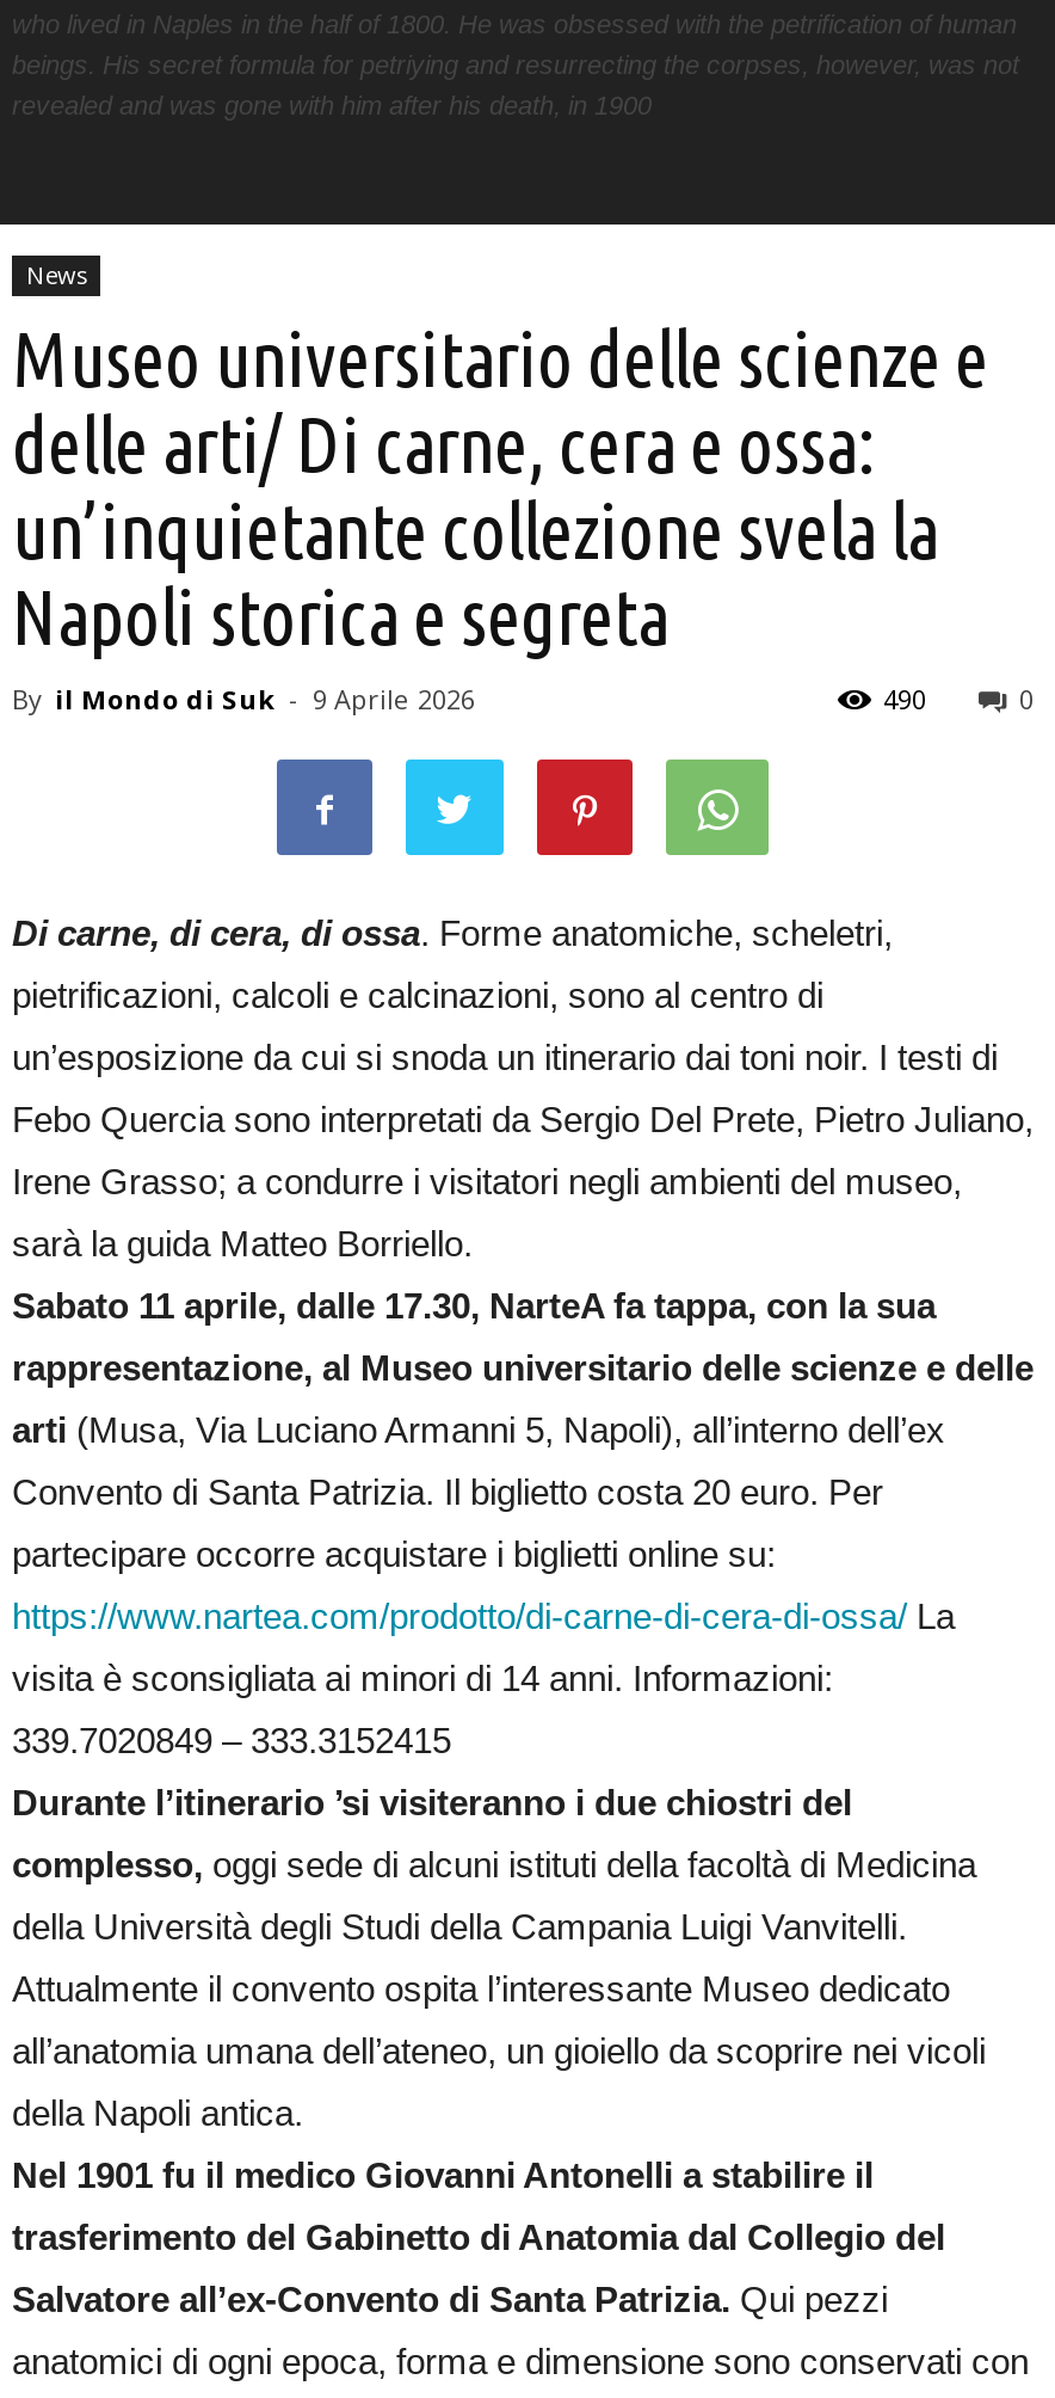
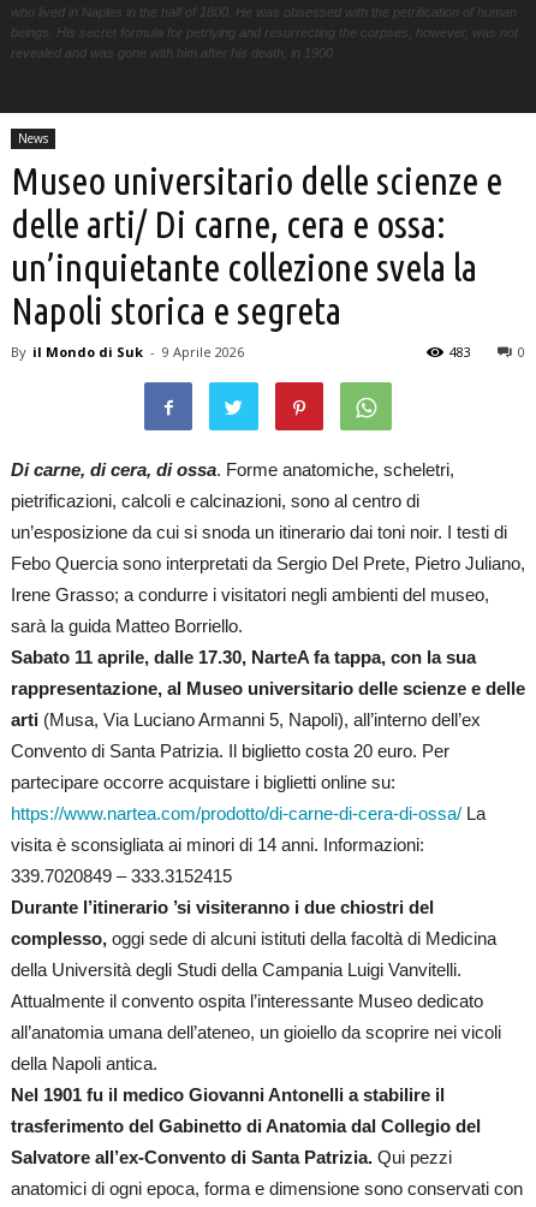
- 490
+ 483
